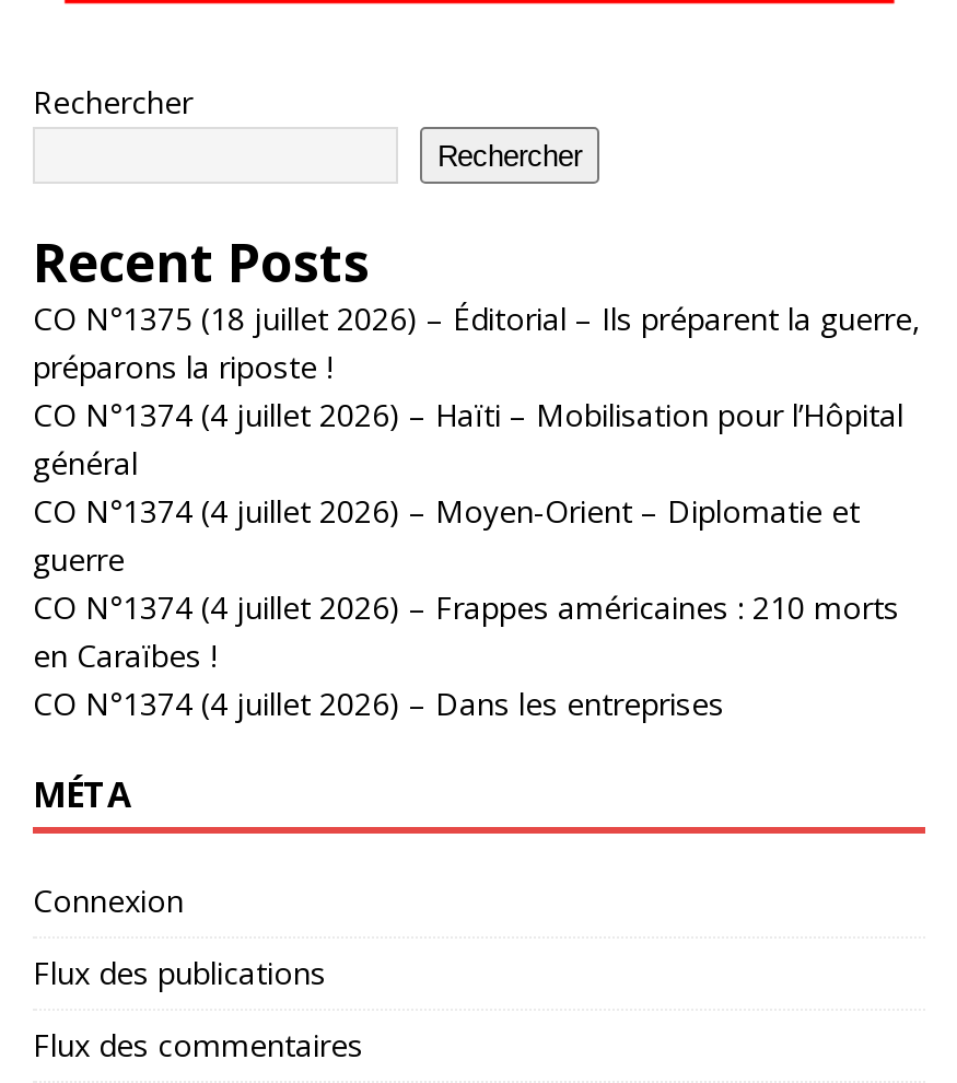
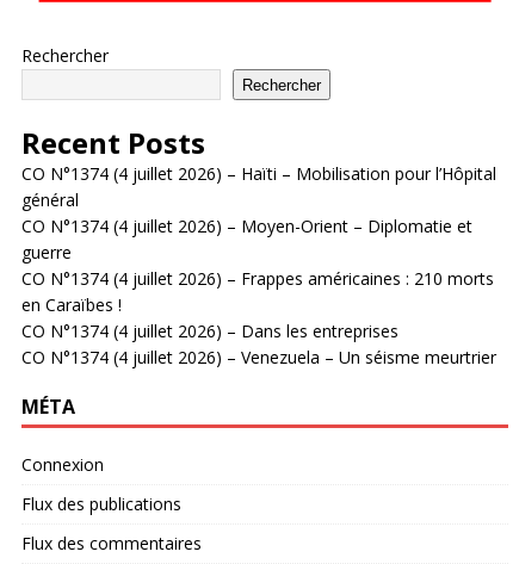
- CO N°1375 (18 juillet 2026) – Éditorial – Ils préparent la guerre,
- préparons la riposte !

moved up: CO N°1374 (4 juillet 2026) – Haïti – Mobilisation pour l’Hôpital | général | CO N°1374 (4 juillet 2026) – Moyen-Orient – Diplomatie et | guerre | CO N°1374 (4 juillet 2026) – Frappes américaines : 210 morts | en Caraïbes ! | CO N°1374 (4 juillet 2026) – Dans les entreprises

+ CO N°1374 (4 juillet 2026) – Venezuela – Un séisme meurtrier
